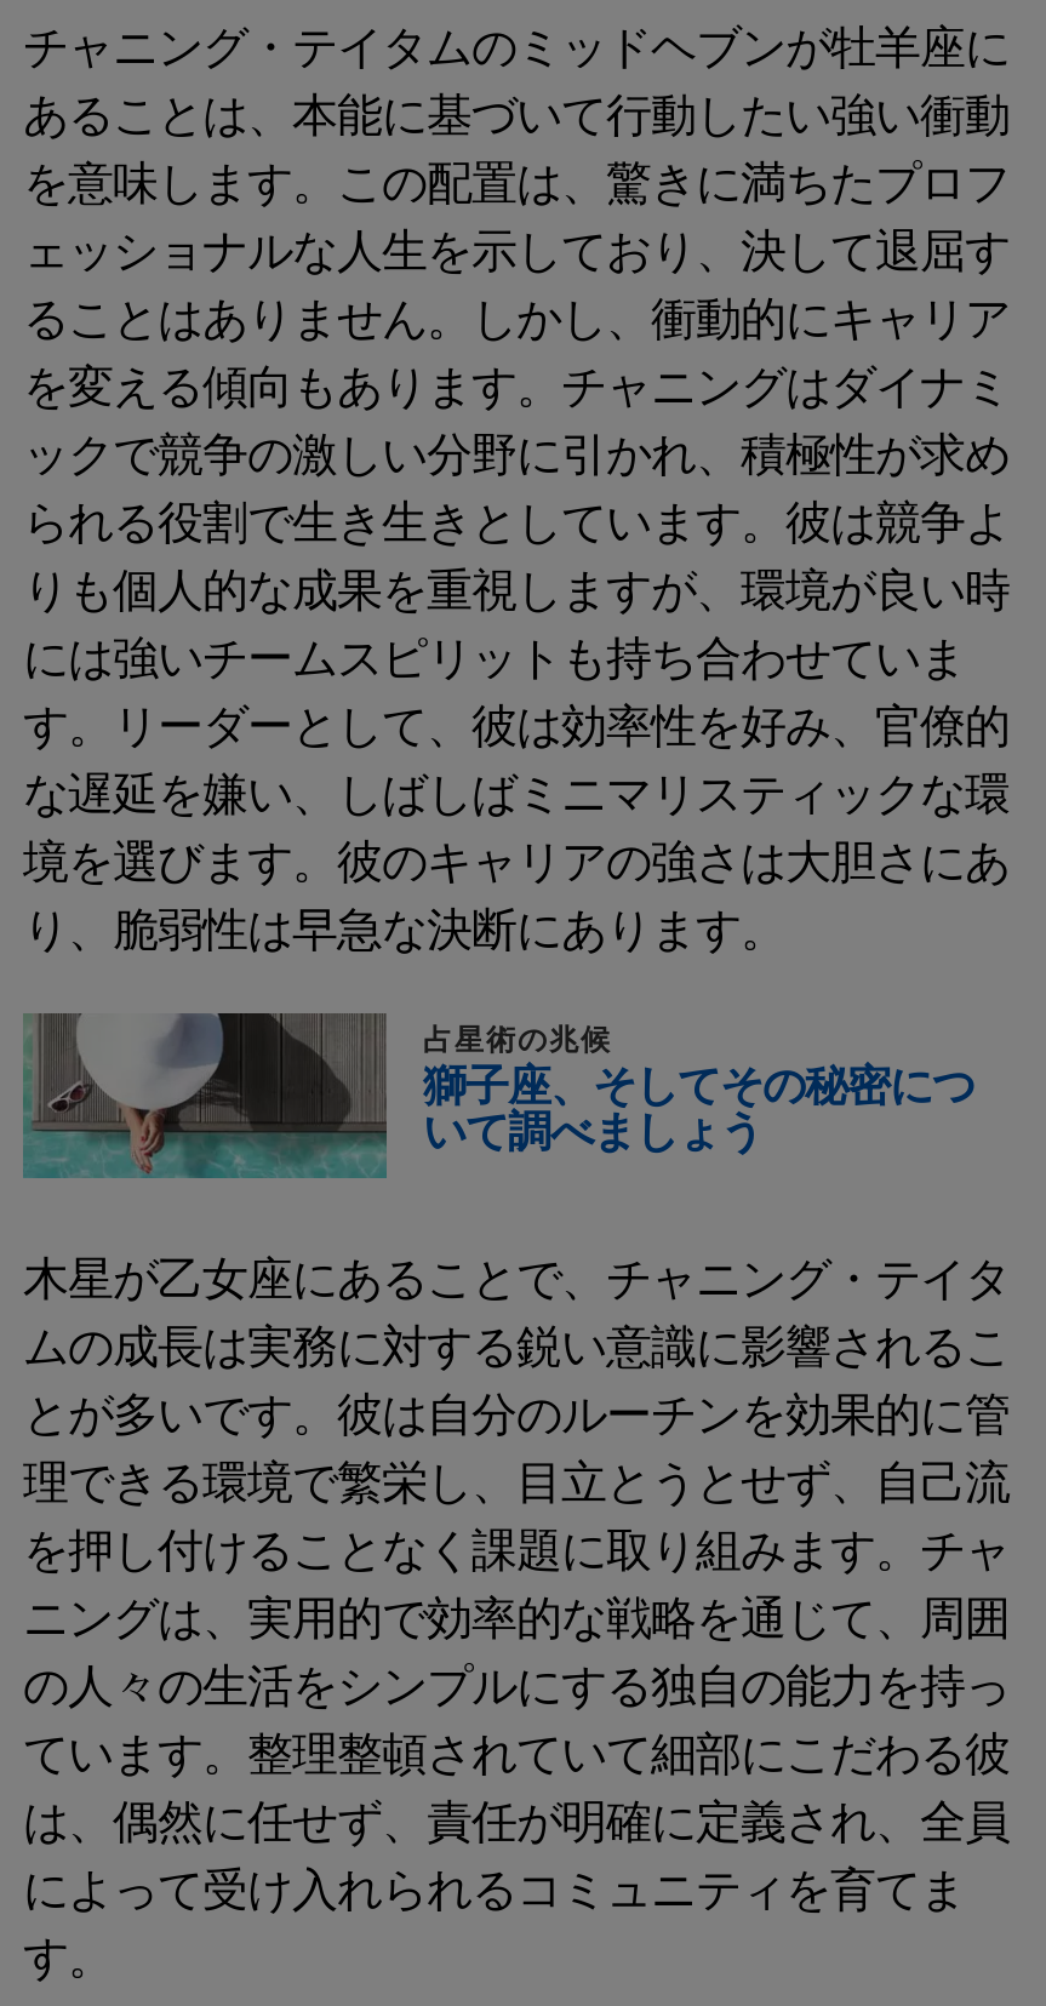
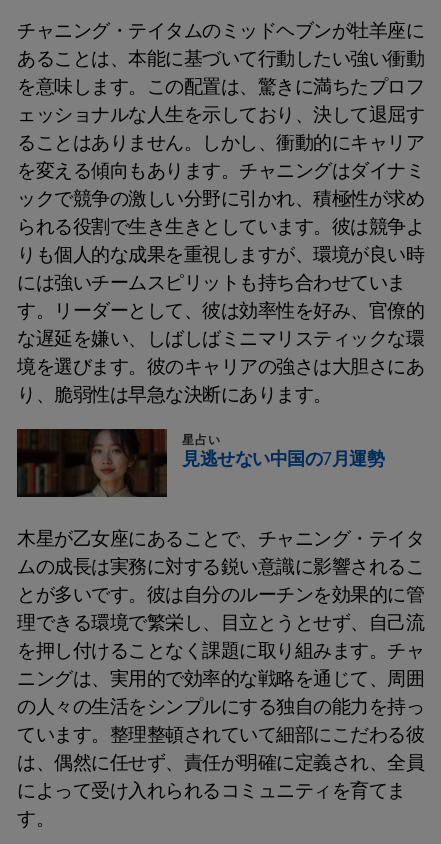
- [image]
- 占星術の兆候
- 獅子座、そしてその秘密につ
- いて調べましょう
+ [image]
+ 星占い
+ 見逃せない中国の7月運勢
